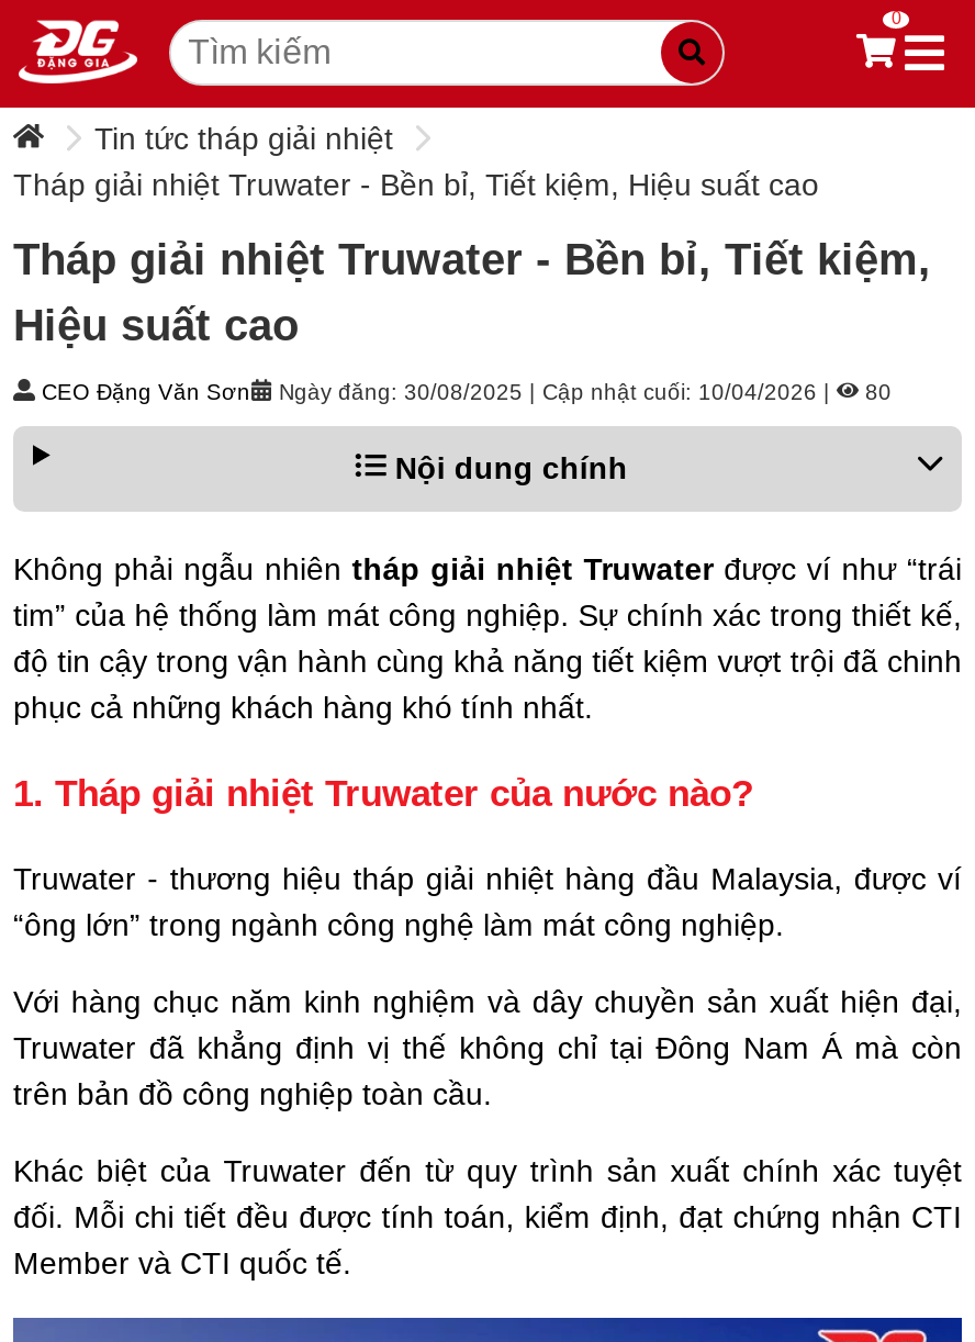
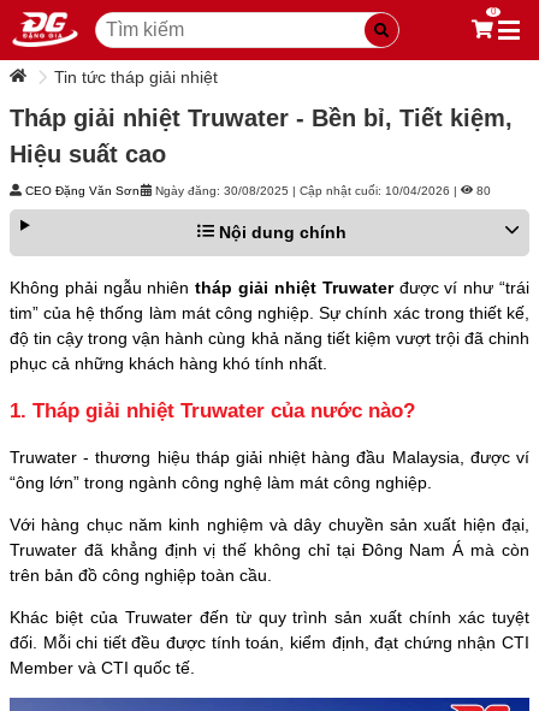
- Tháp giải nhiệt Truwater - Bền bỉ, Tiết kiệm, Hiệu suất cao
